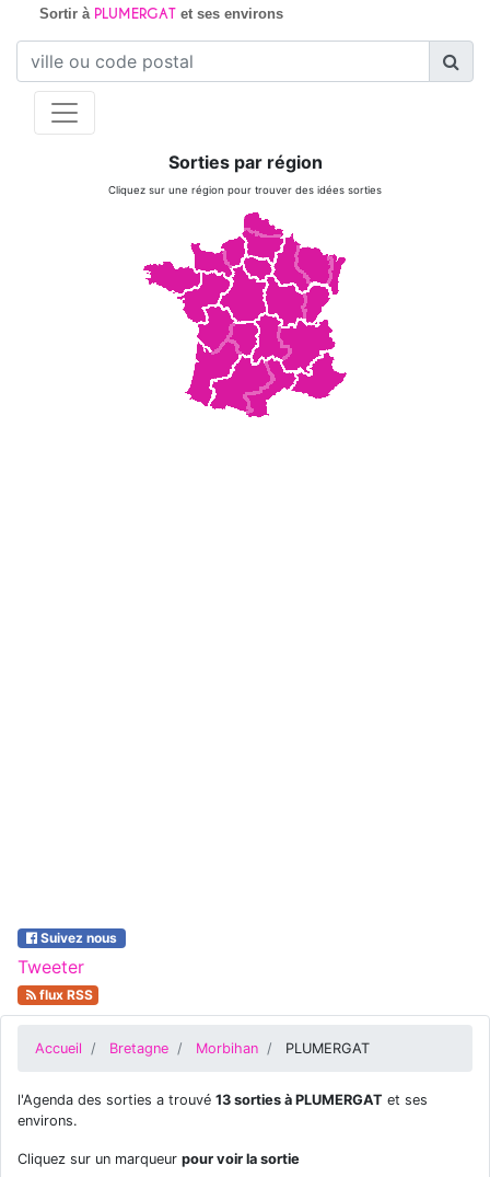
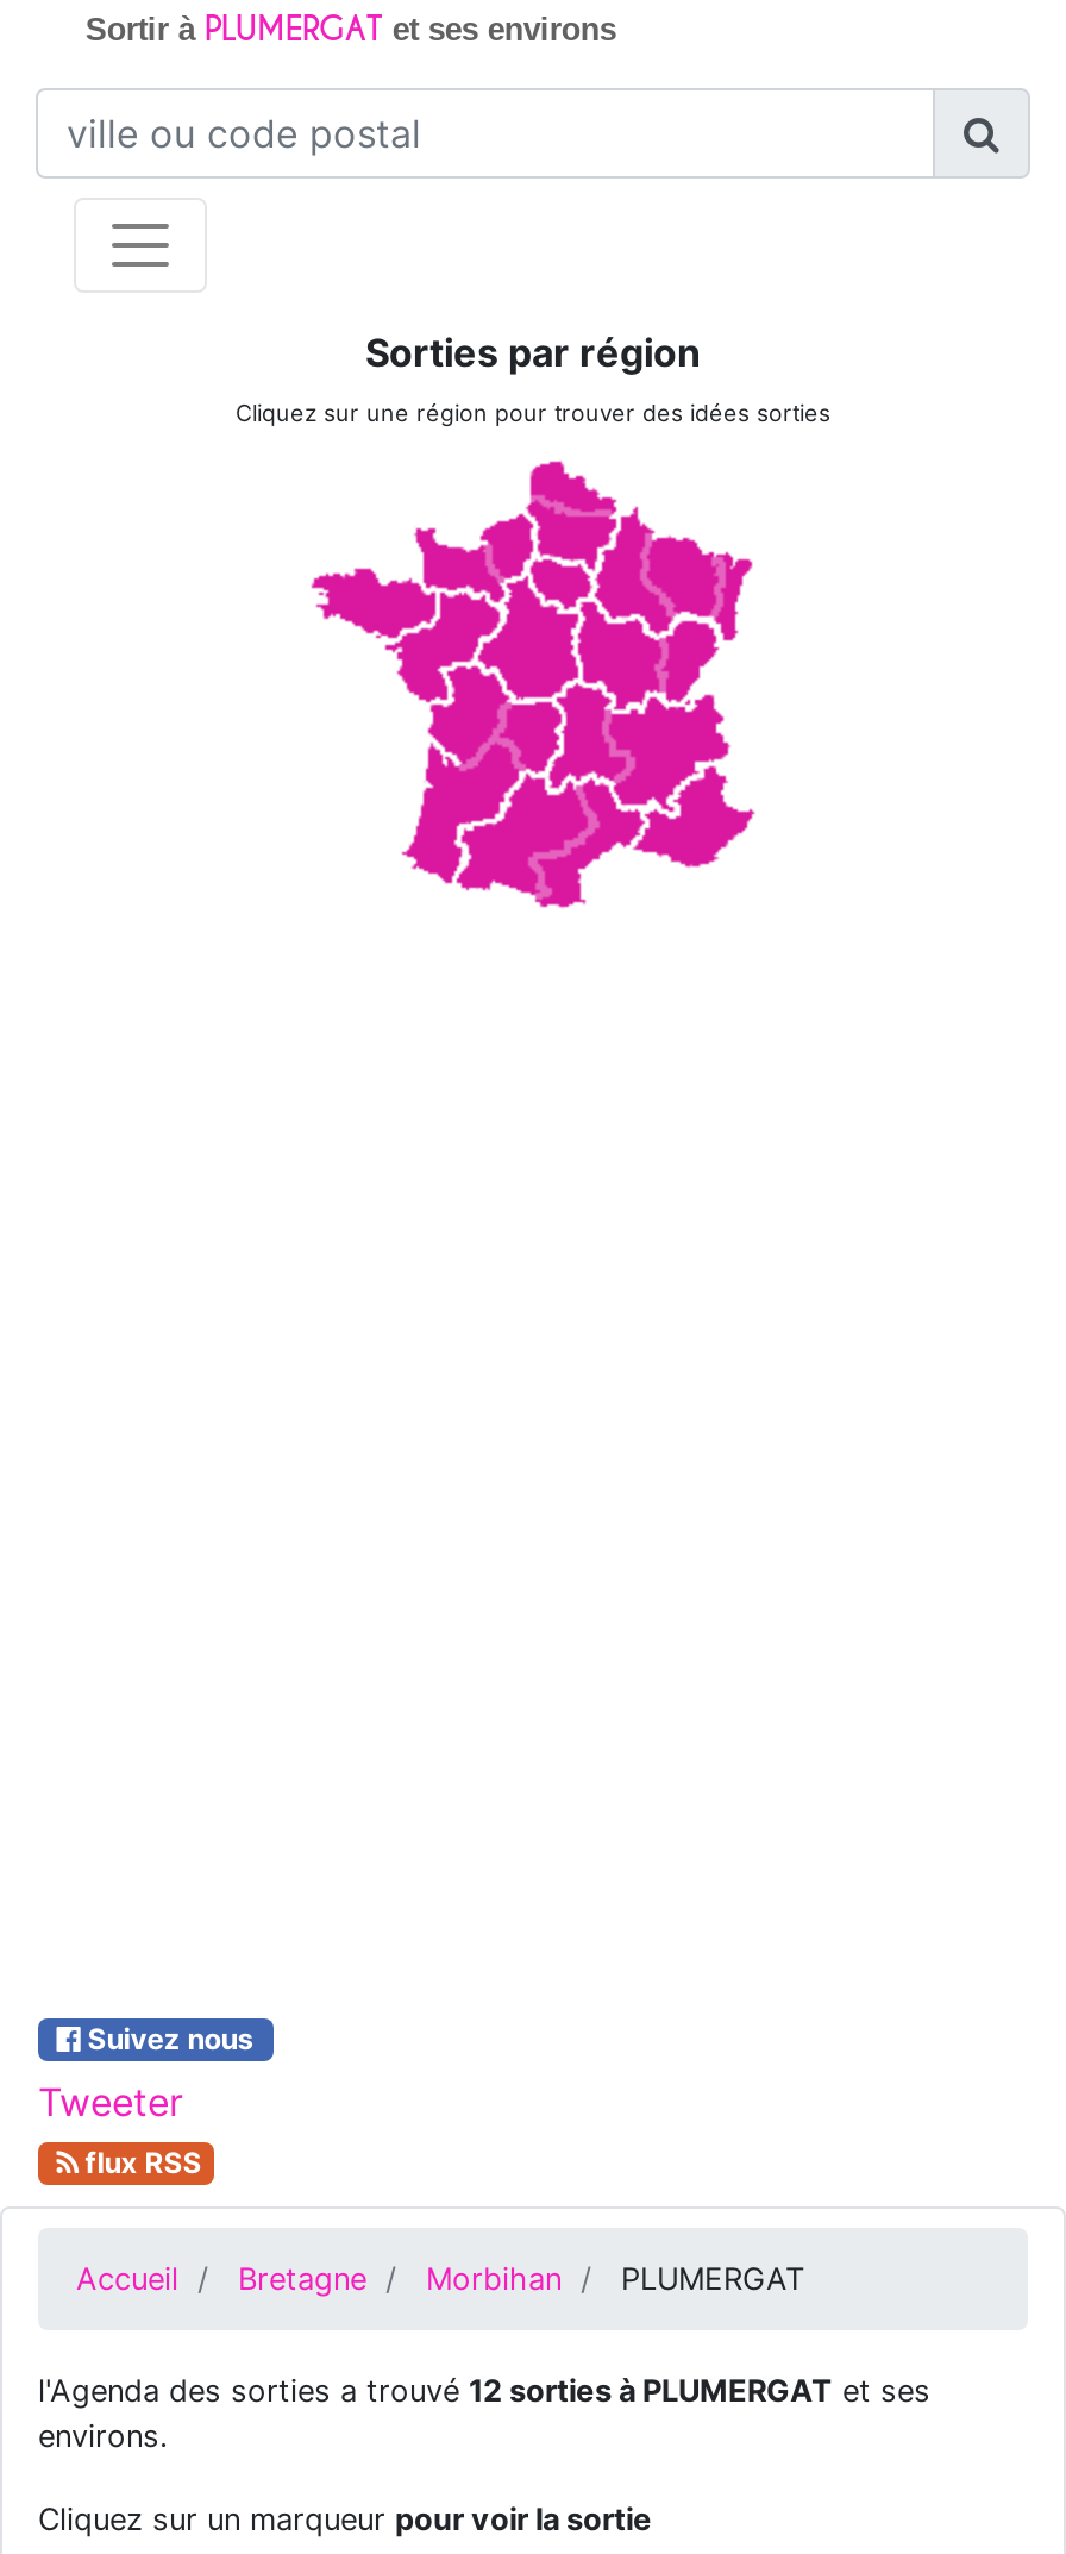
- l'Agenda des sorties a trouvé 13 sorties à PLUMERGAT et ses
+ l'Agenda des sorties a trouvé 12 sorties à PLUMERGAT et ses
